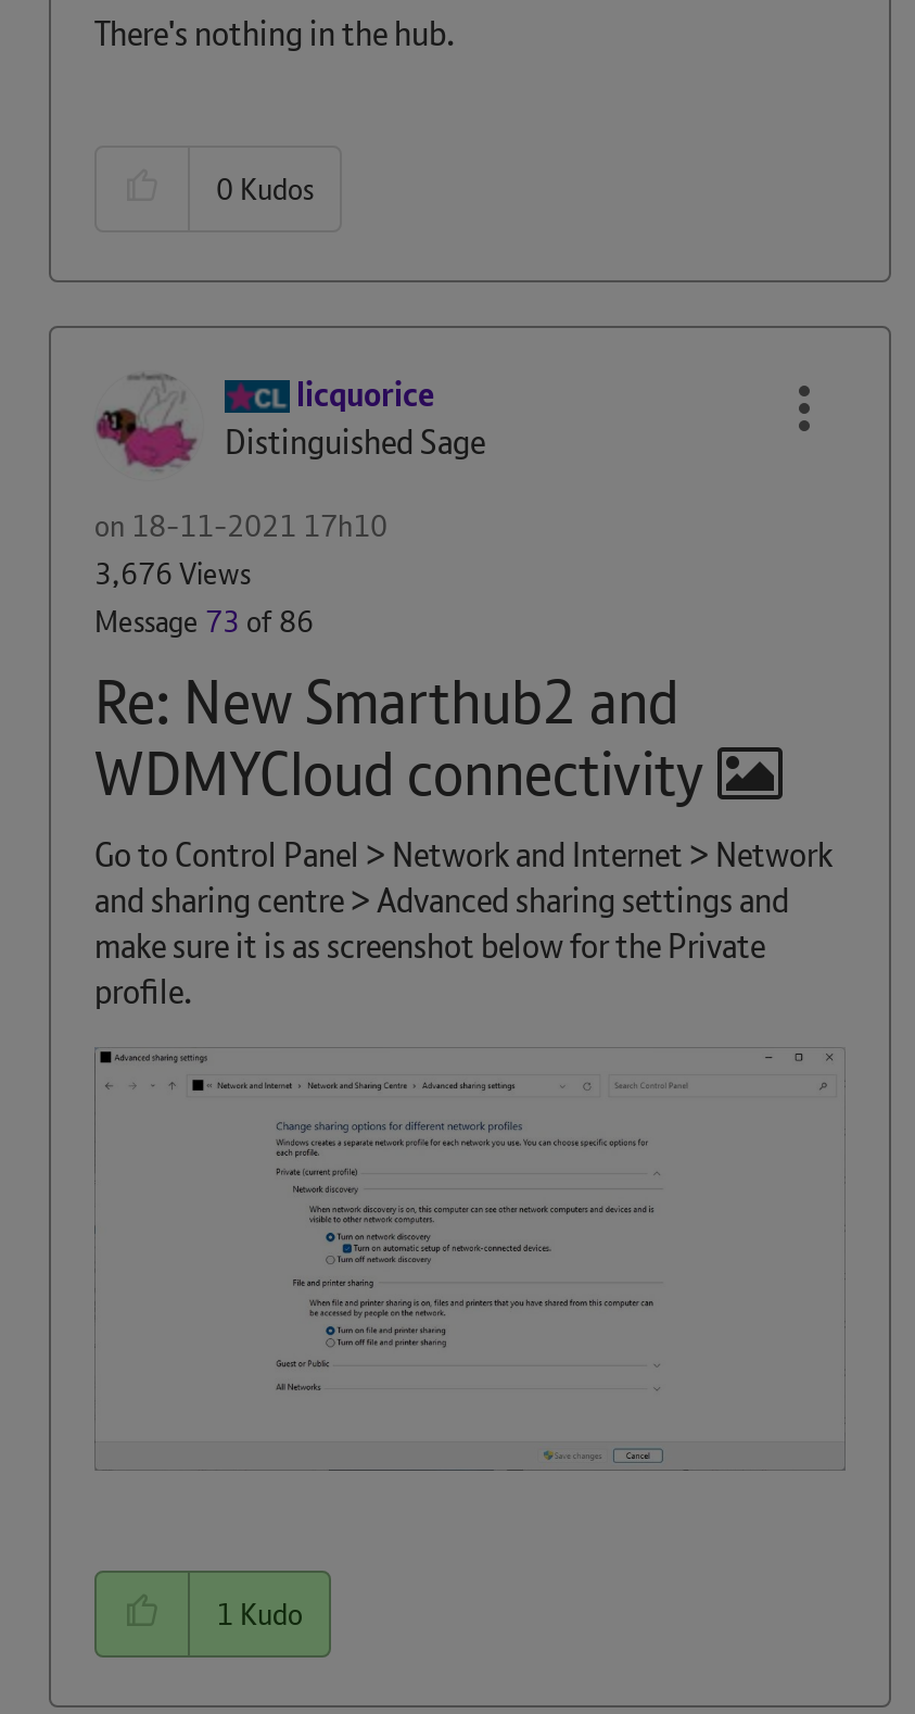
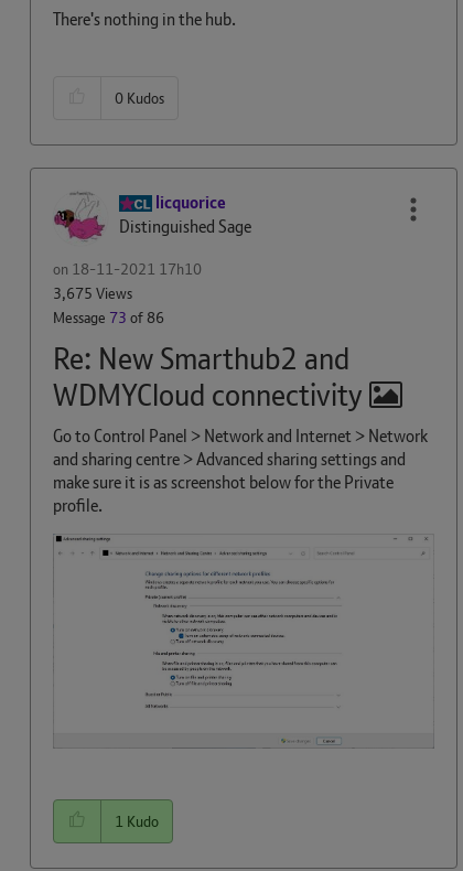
- 3,676 Views
+ 3,675 Views
